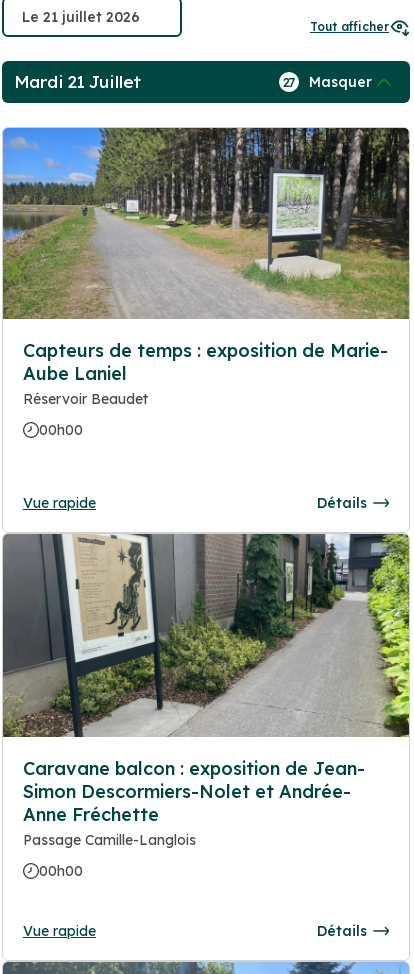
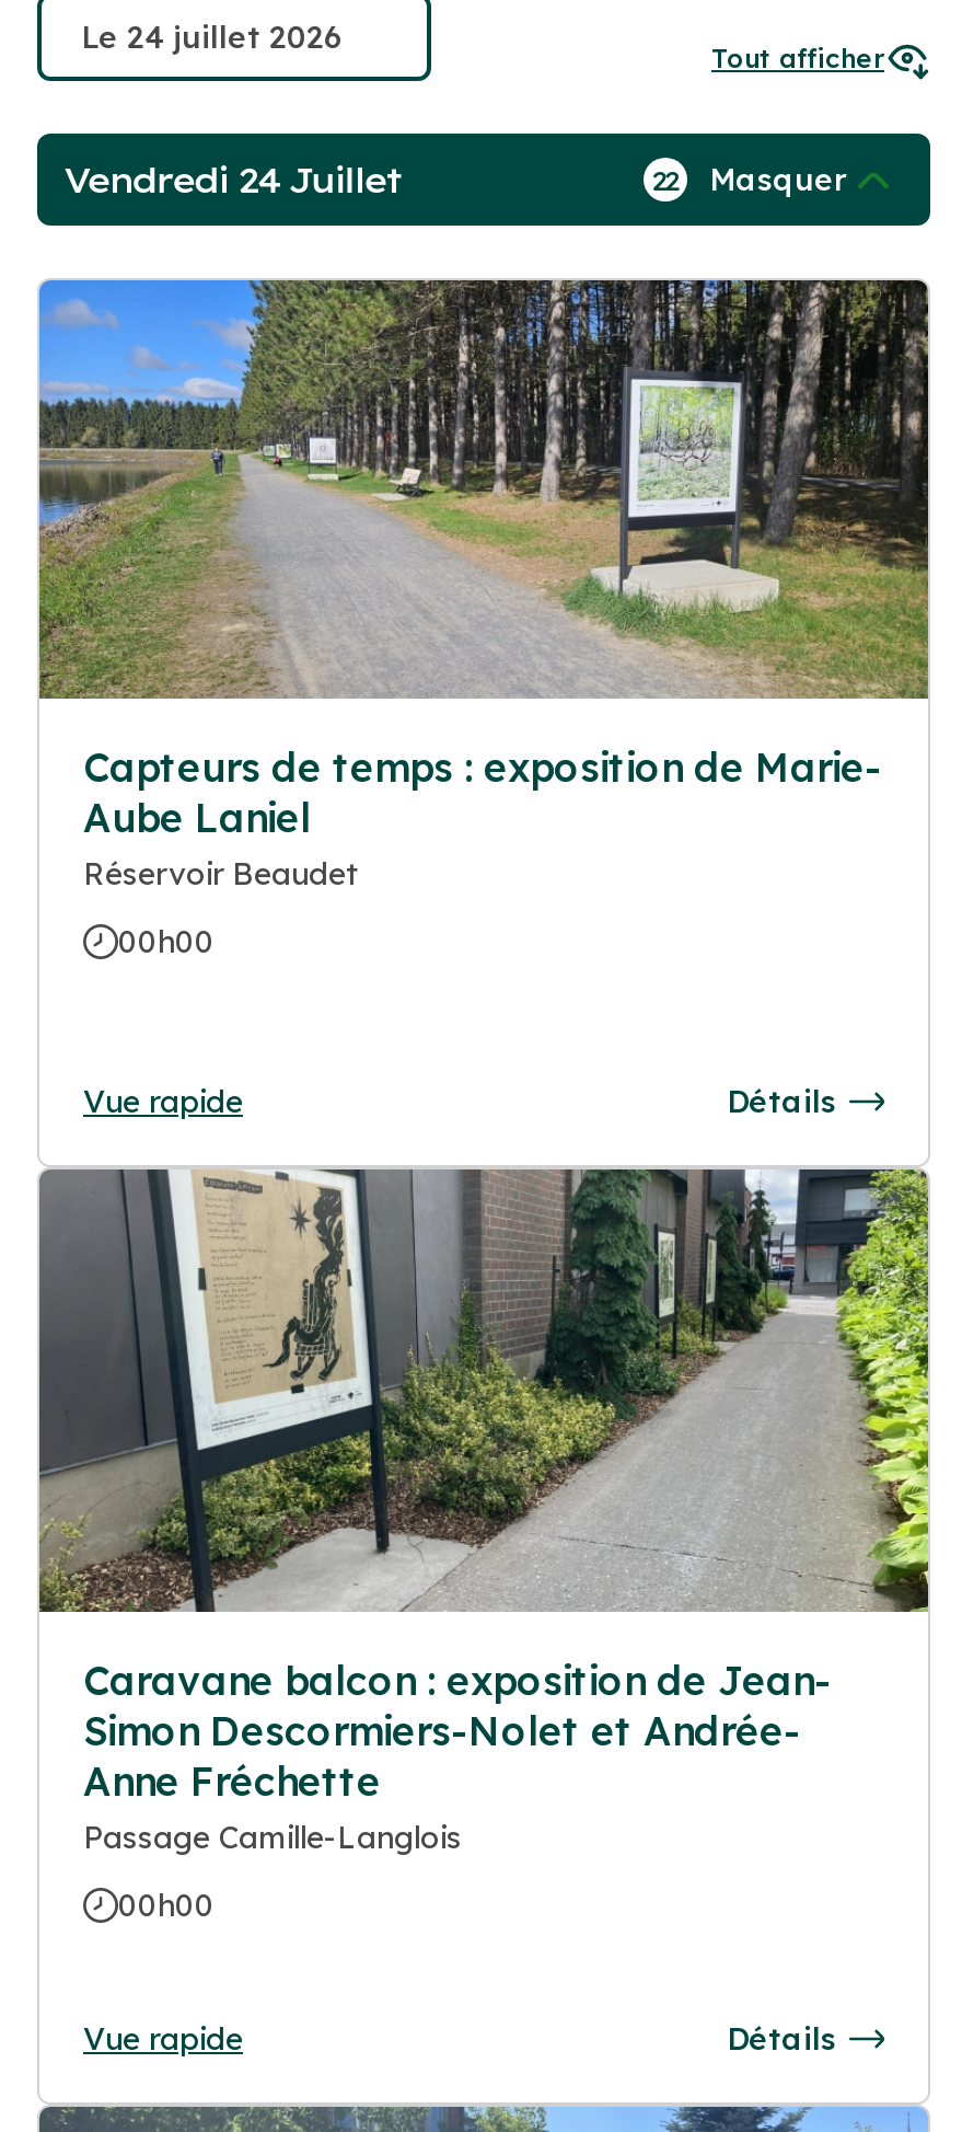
- Mardi 21 Juillet
+ Vendredi 24 Juillet

- 27 Masquer
+ 22 Masquer
